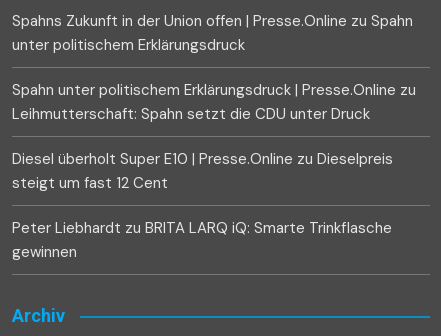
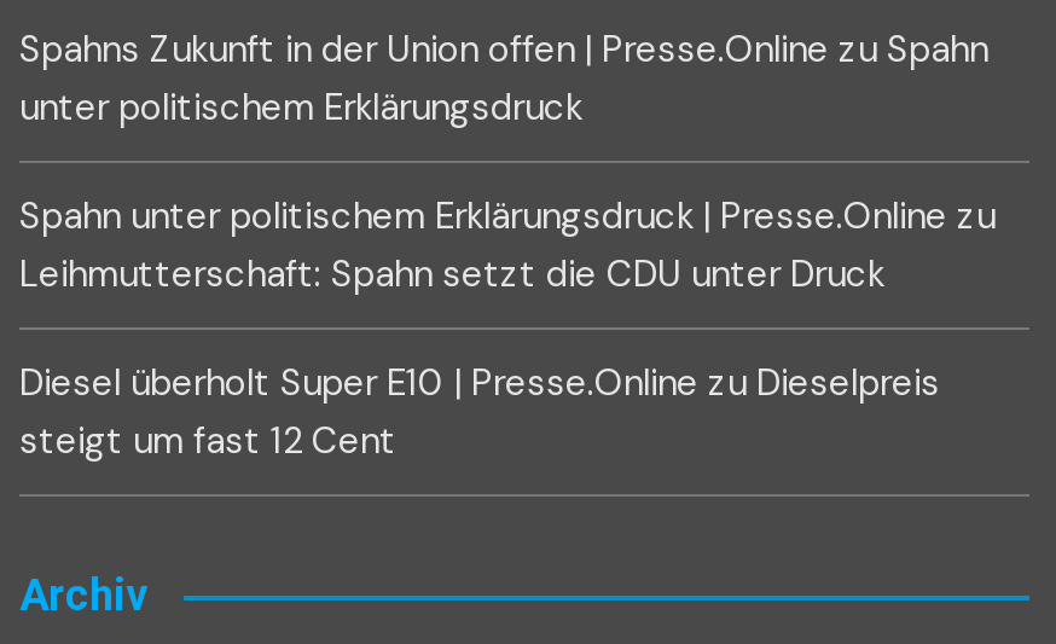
- Peter Liebhardt zu BRITA LARQ iQ: Smarte Trinkflasche
- gewinnen
